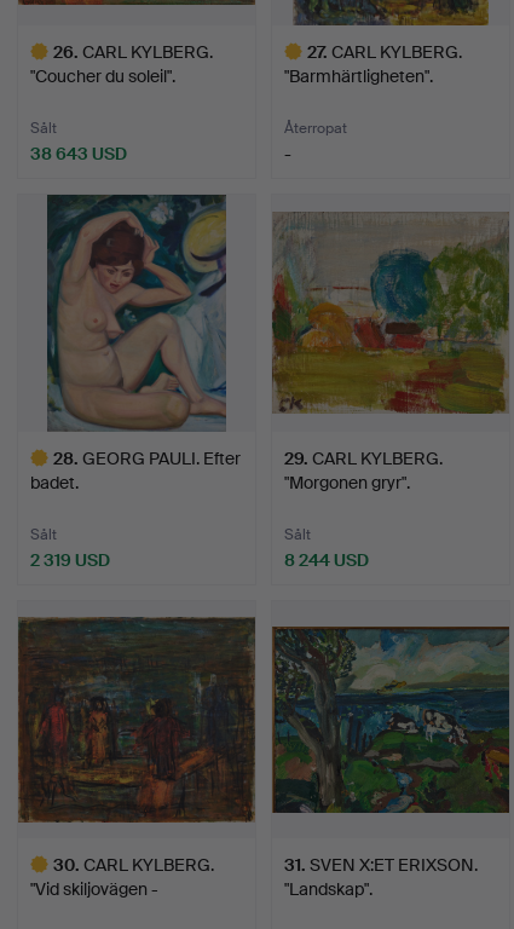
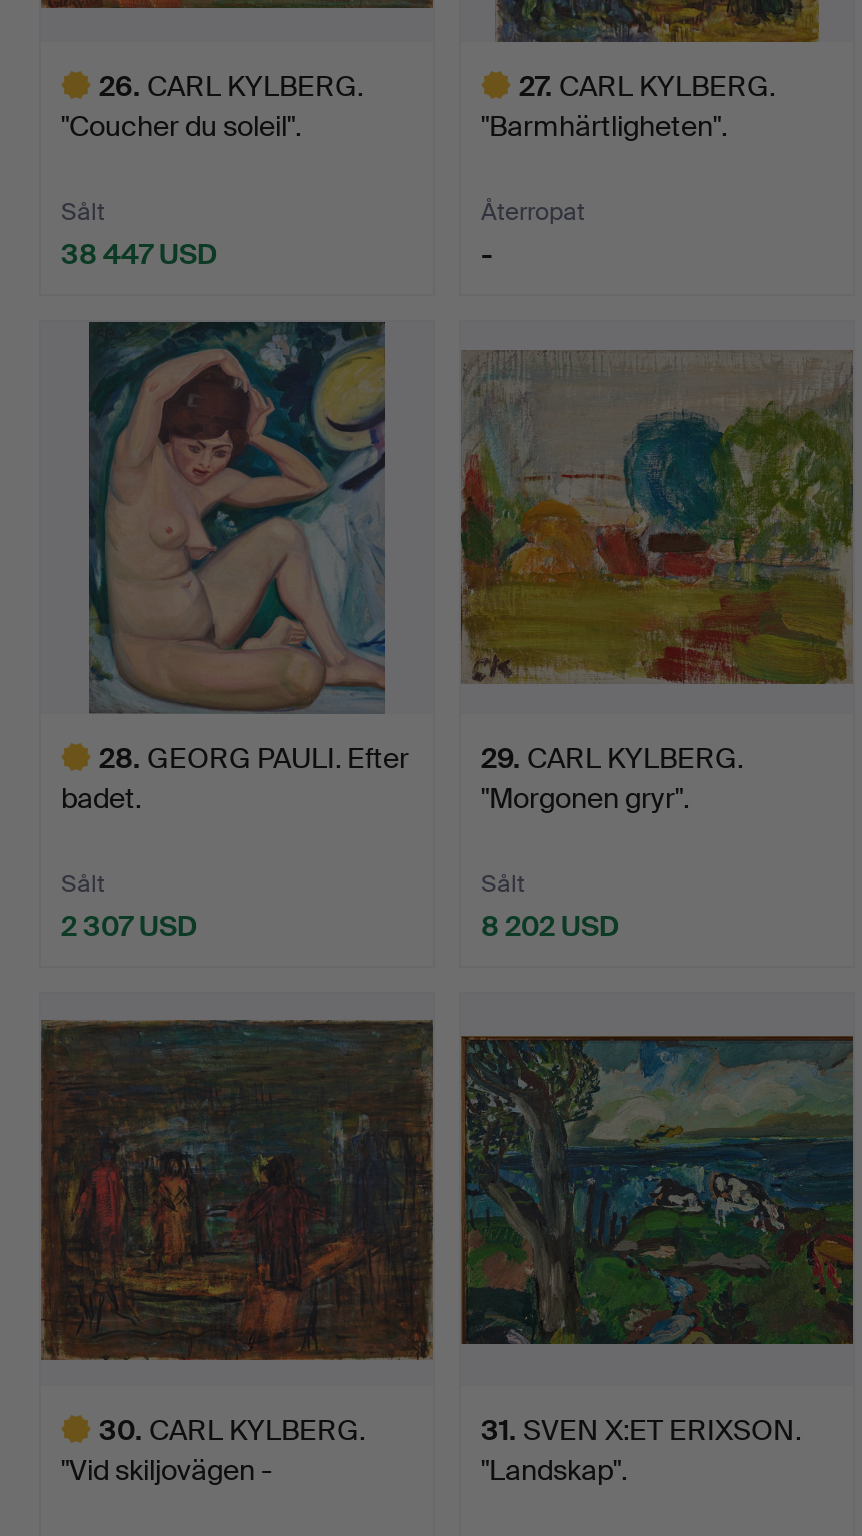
- 38 643 USD
+ 38 447 USD

- 2 319 USD
+ 2 307 USD

- 8 244 USD
+ 8 202 USD
